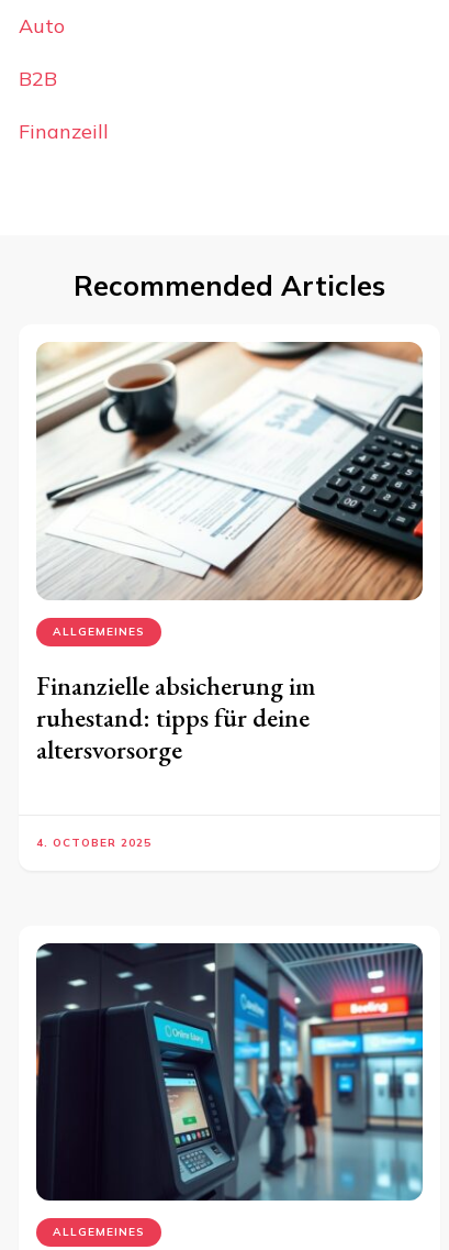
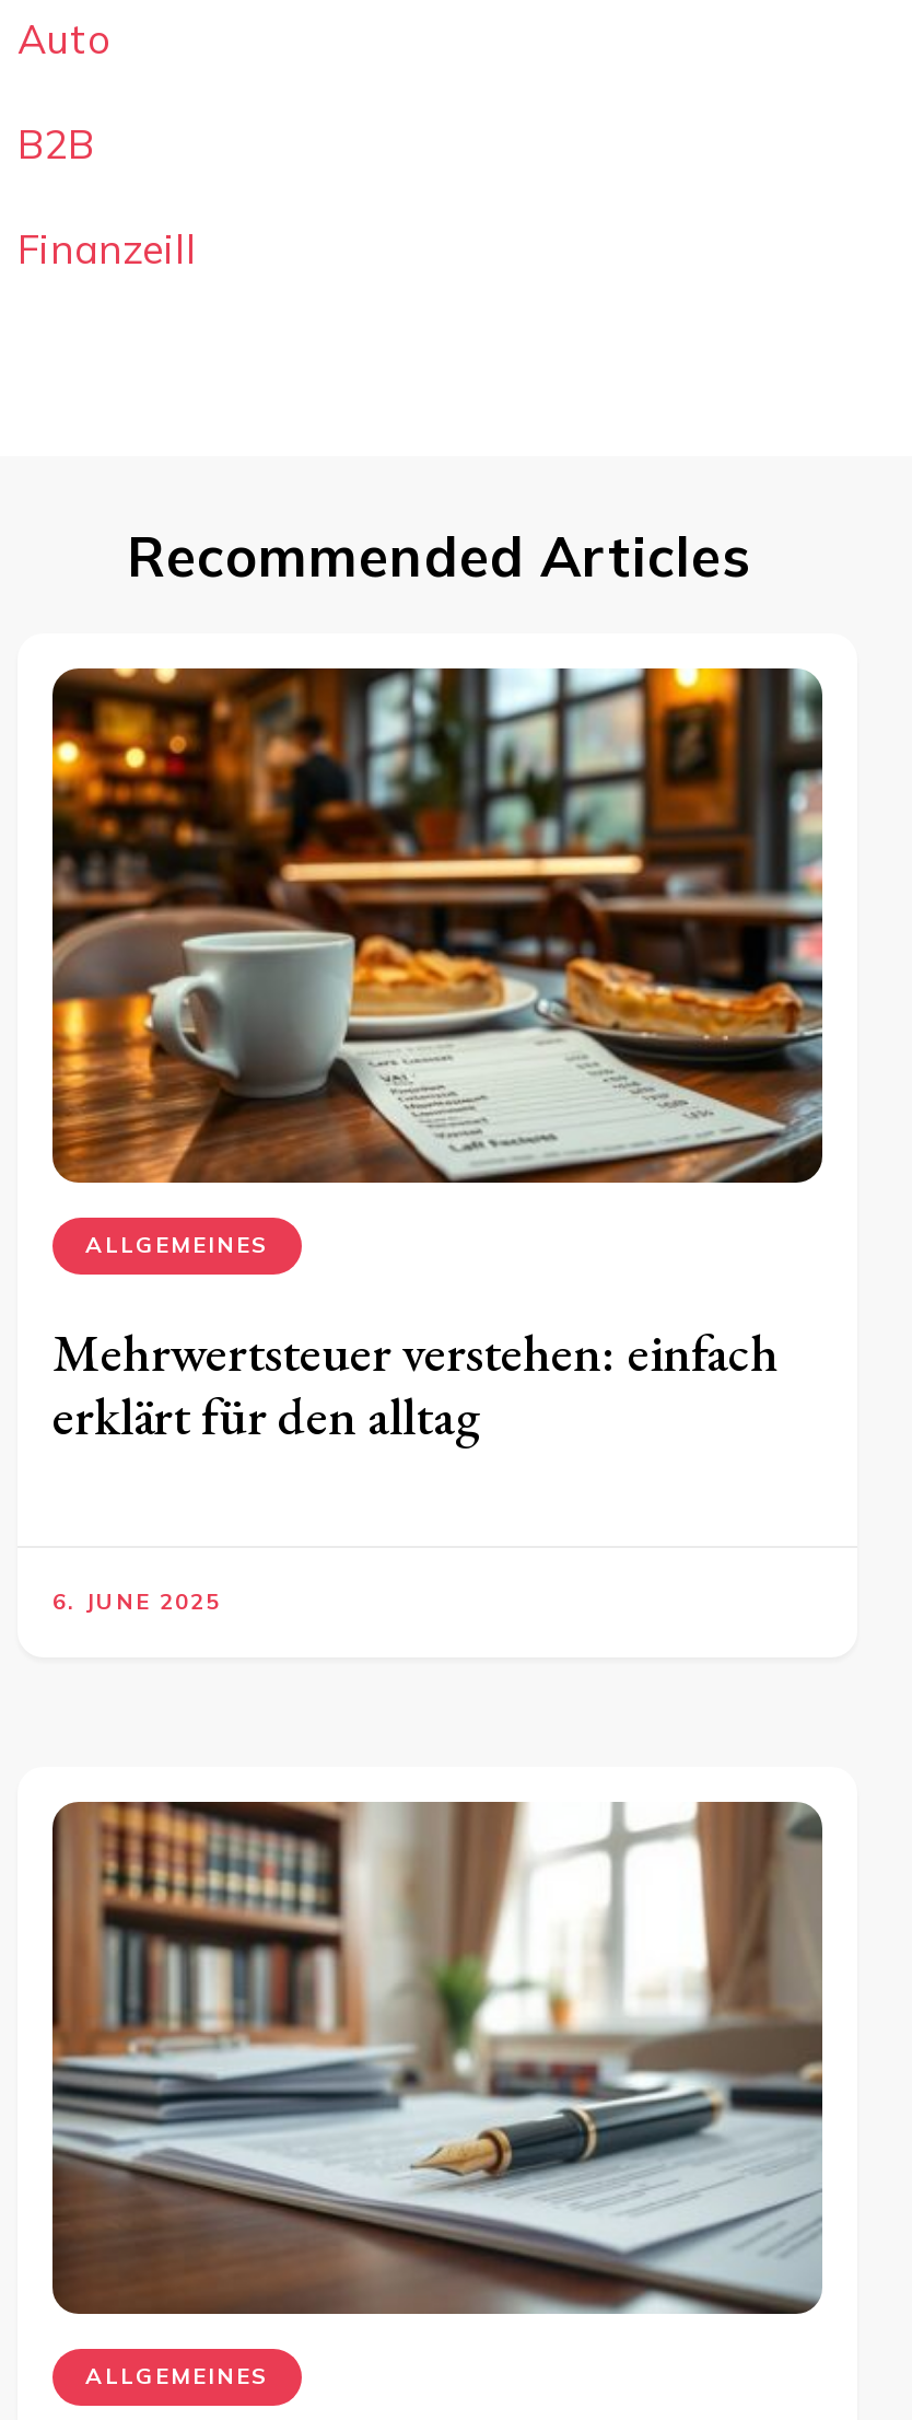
- [image]
+ [image]

- Finanzielle absicherung im
- ruhestand: tipps für deine
- altersvorsorge
+ Mehrwertsteuer verstehen: einfach
+ erklärt für den alltag

- 4. OCTOBER 2025
+ 6. JUNE 2025

- [image]
+ [image]
